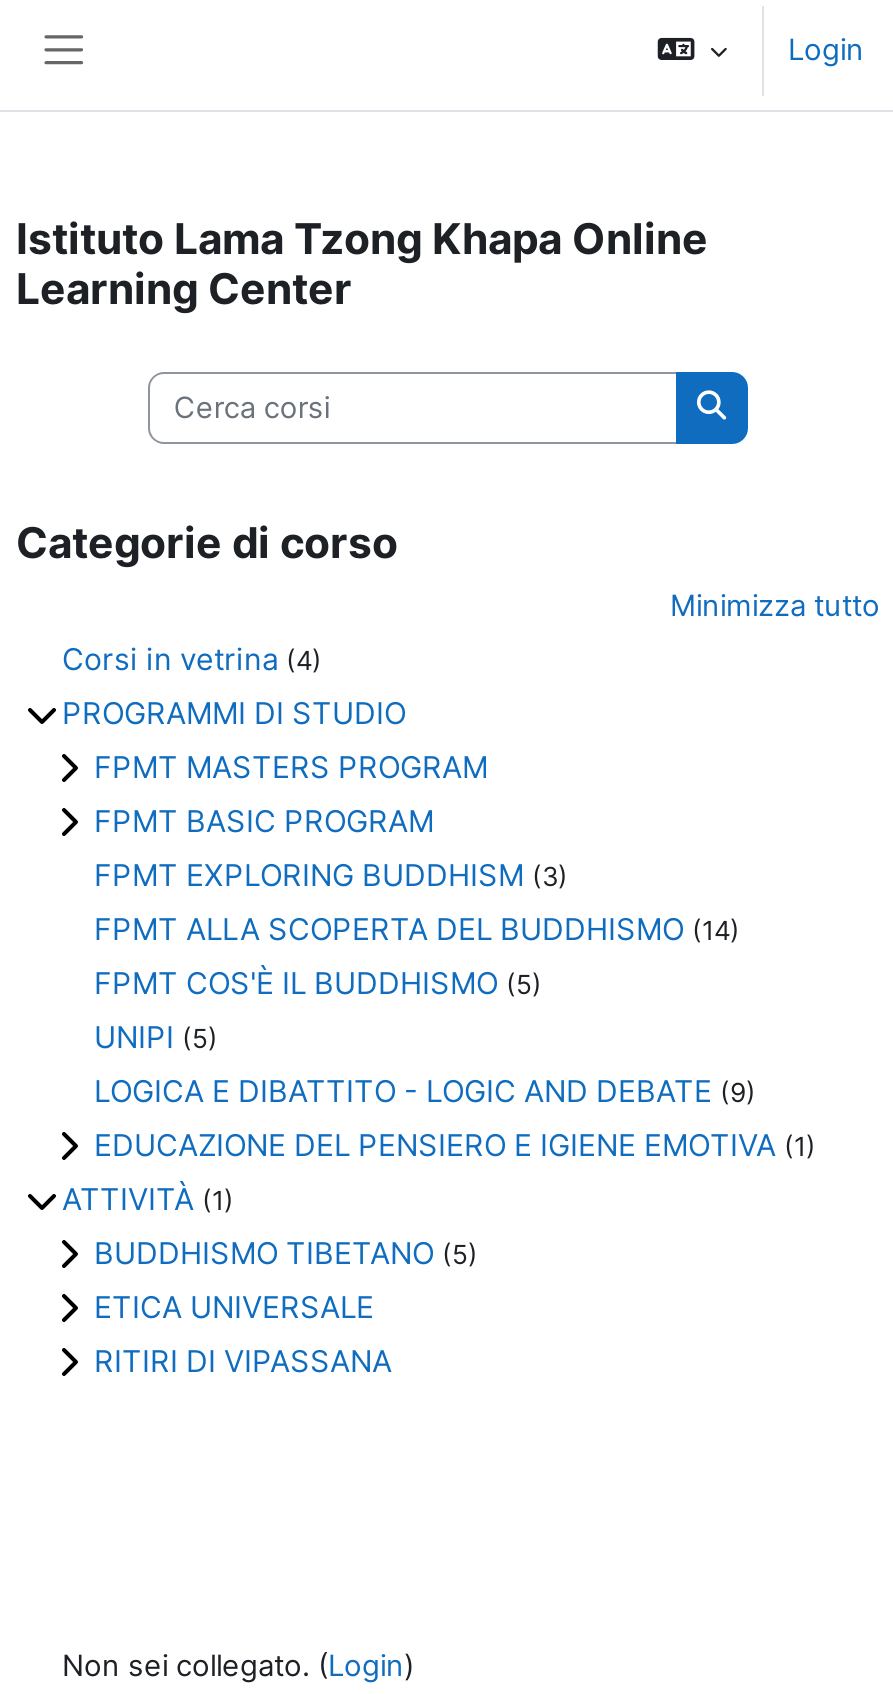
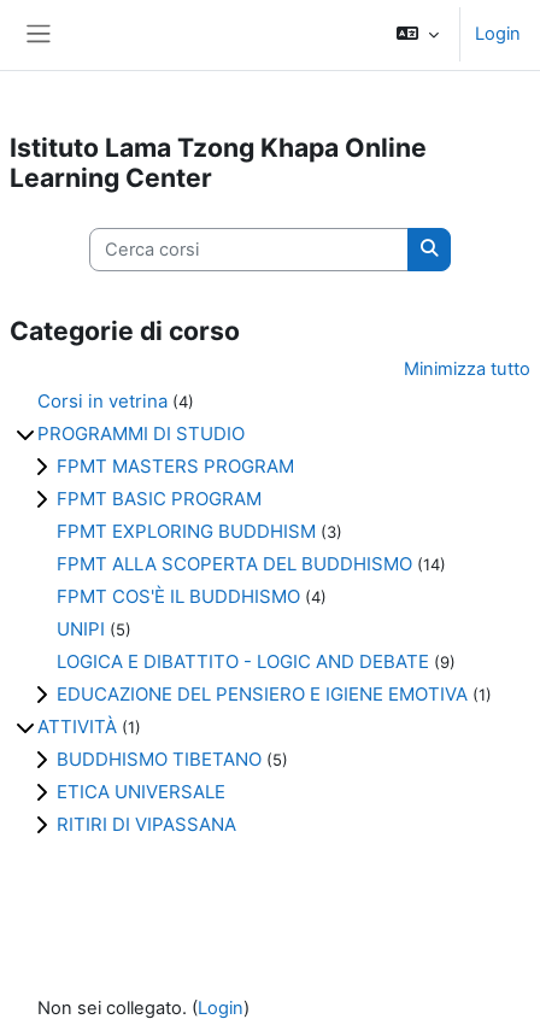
- FPMT COS'È IL BUDDHISMO (5)
+ FPMT COS'È IL BUDDHISMO (4)
